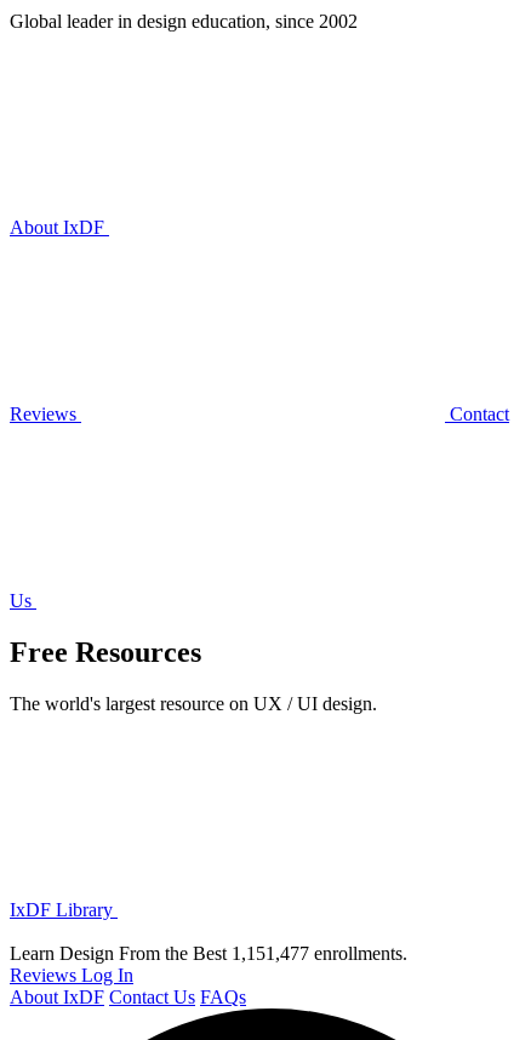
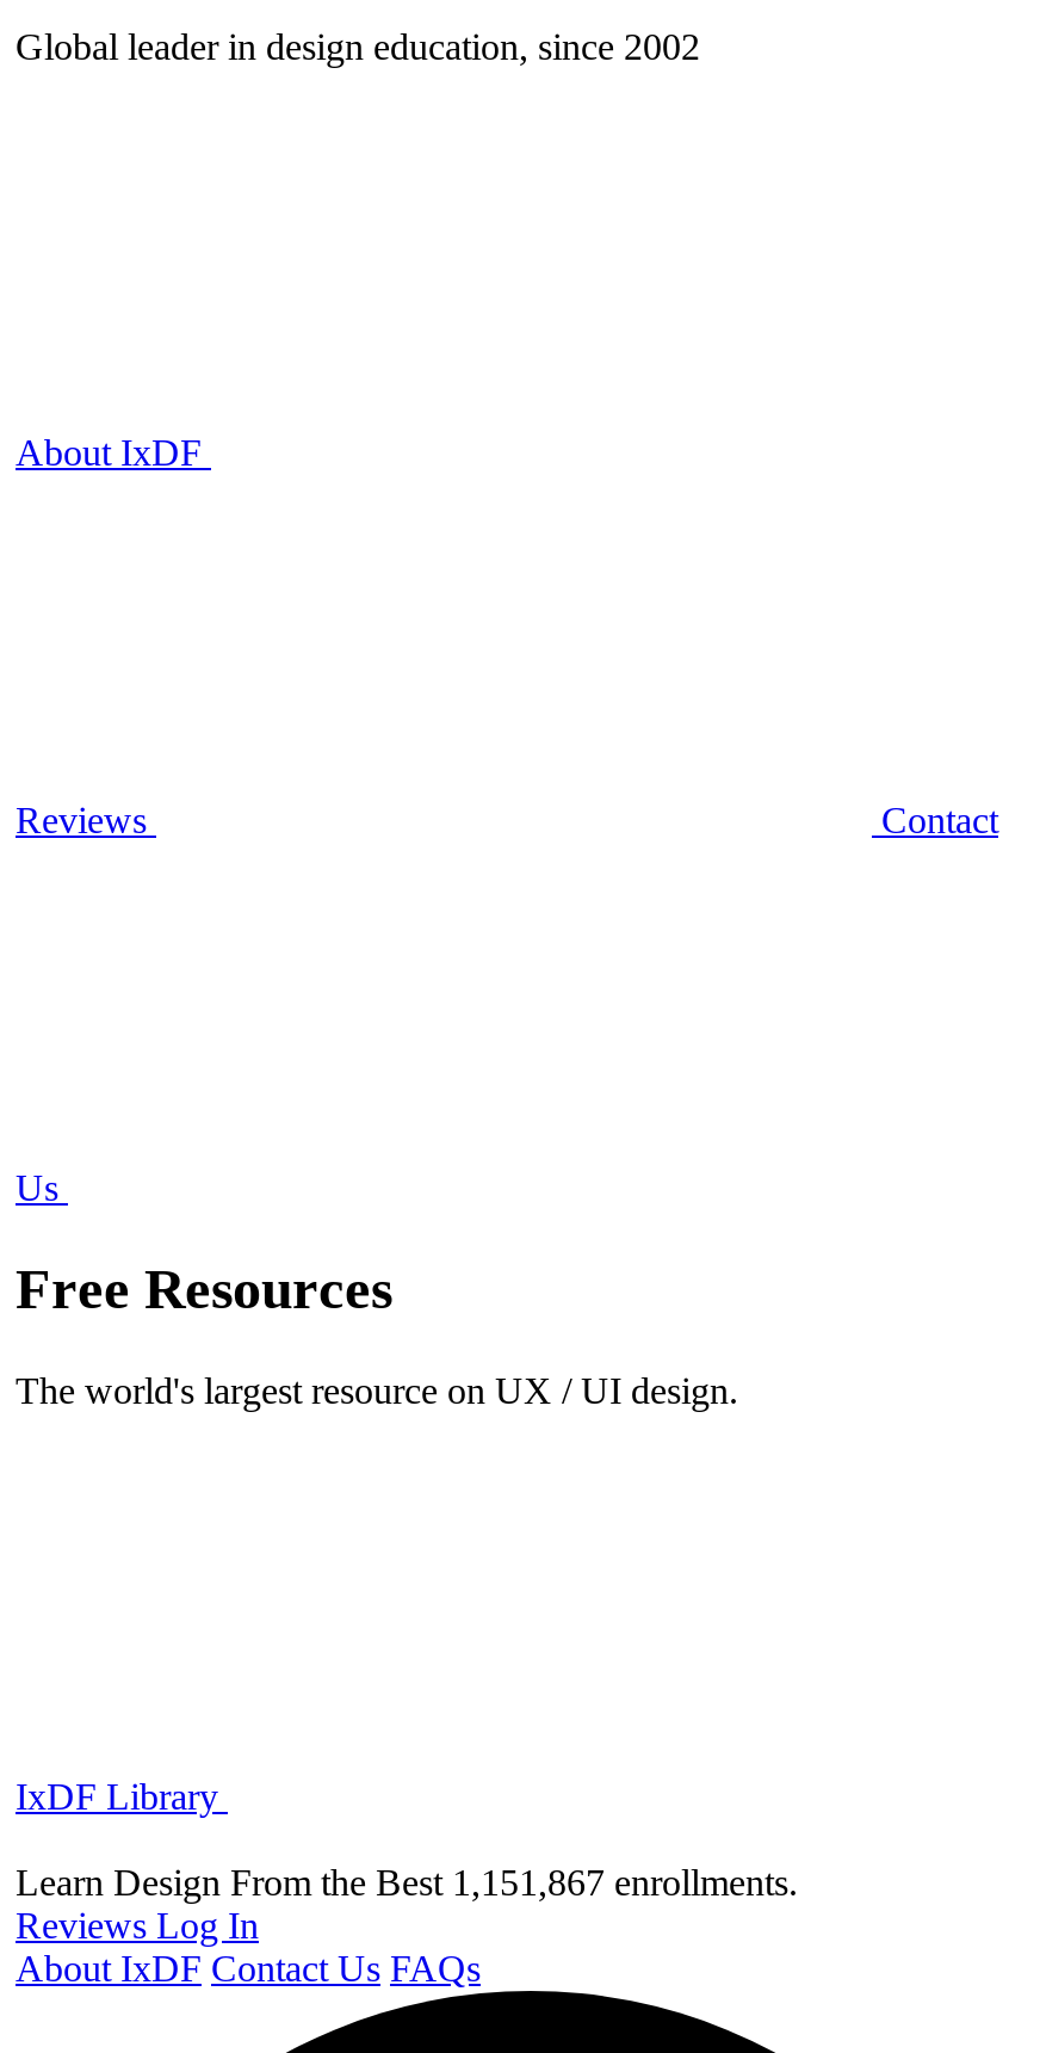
- Learn Design From the Best 1,151,477 enrollments.
+ Learn Design From the Best 1,151,867 enrollments.
